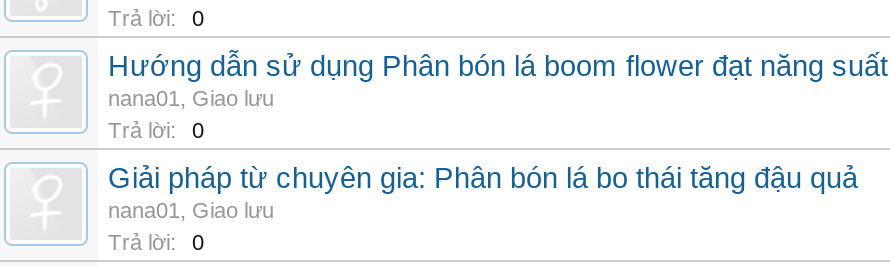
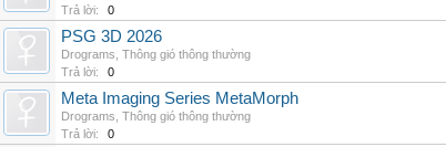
- Hướng dẫn sử dụng Phân bón lá boom flower đạt năng suất
- nana01, Giao lưu
+ PSG 3D 2026
+ Drograms, Thông gió thông thường

- Giải pháp từ chuyên gia: Phân bón lá bo thái tăng đậu quả
- nana01, Giao lưu
+ Meta Imaging Series MetaMorph
+ Drograms, Thông gió thông thường
